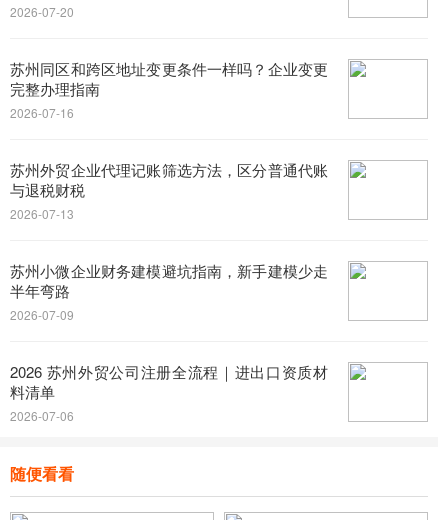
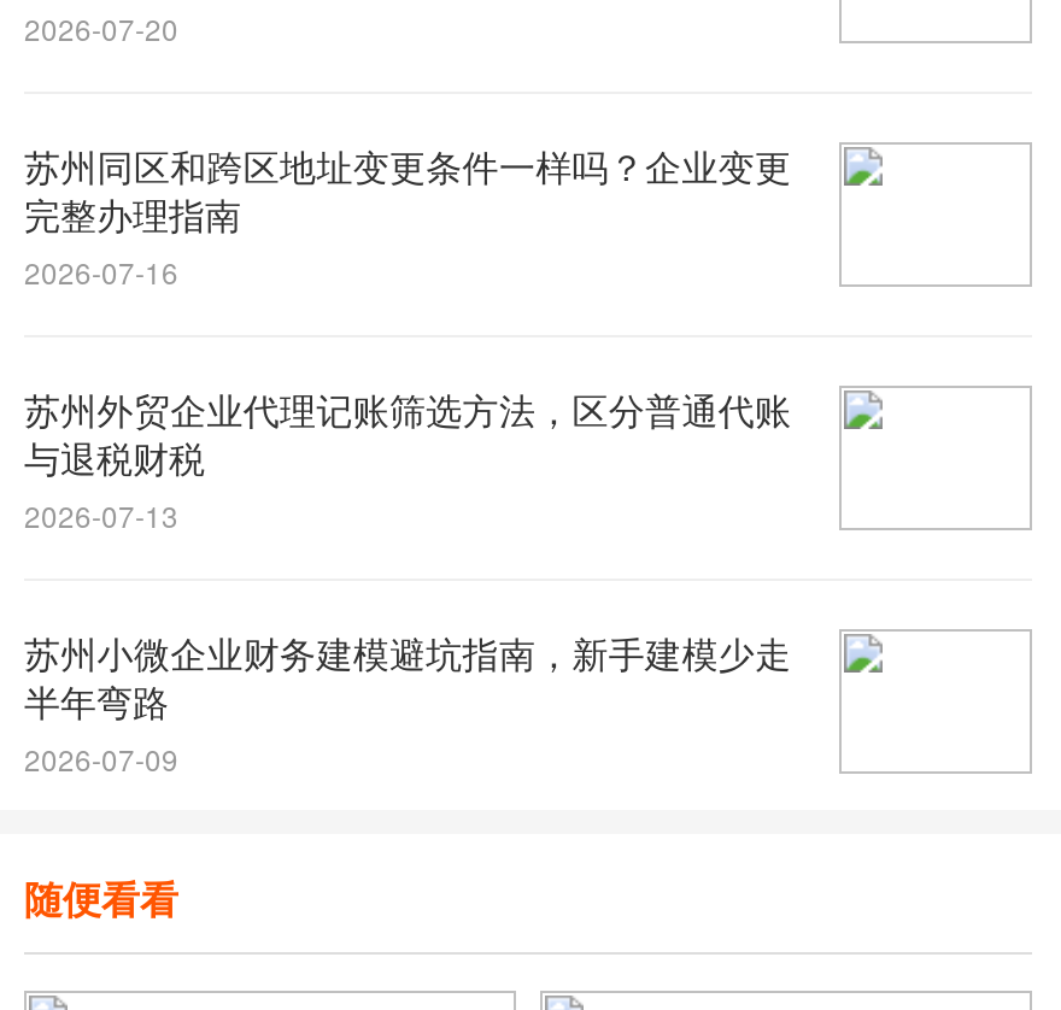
- 2026 苏州外贸公司注册全流程｜进出口资质材
- 料清单
- 2026-07-06
